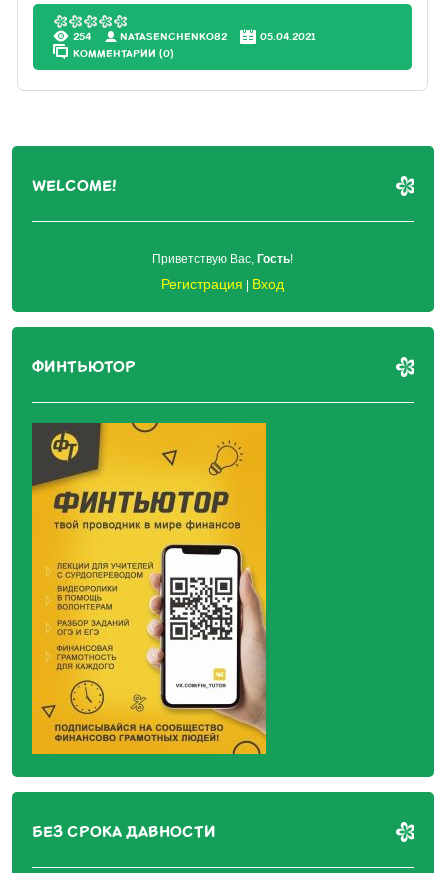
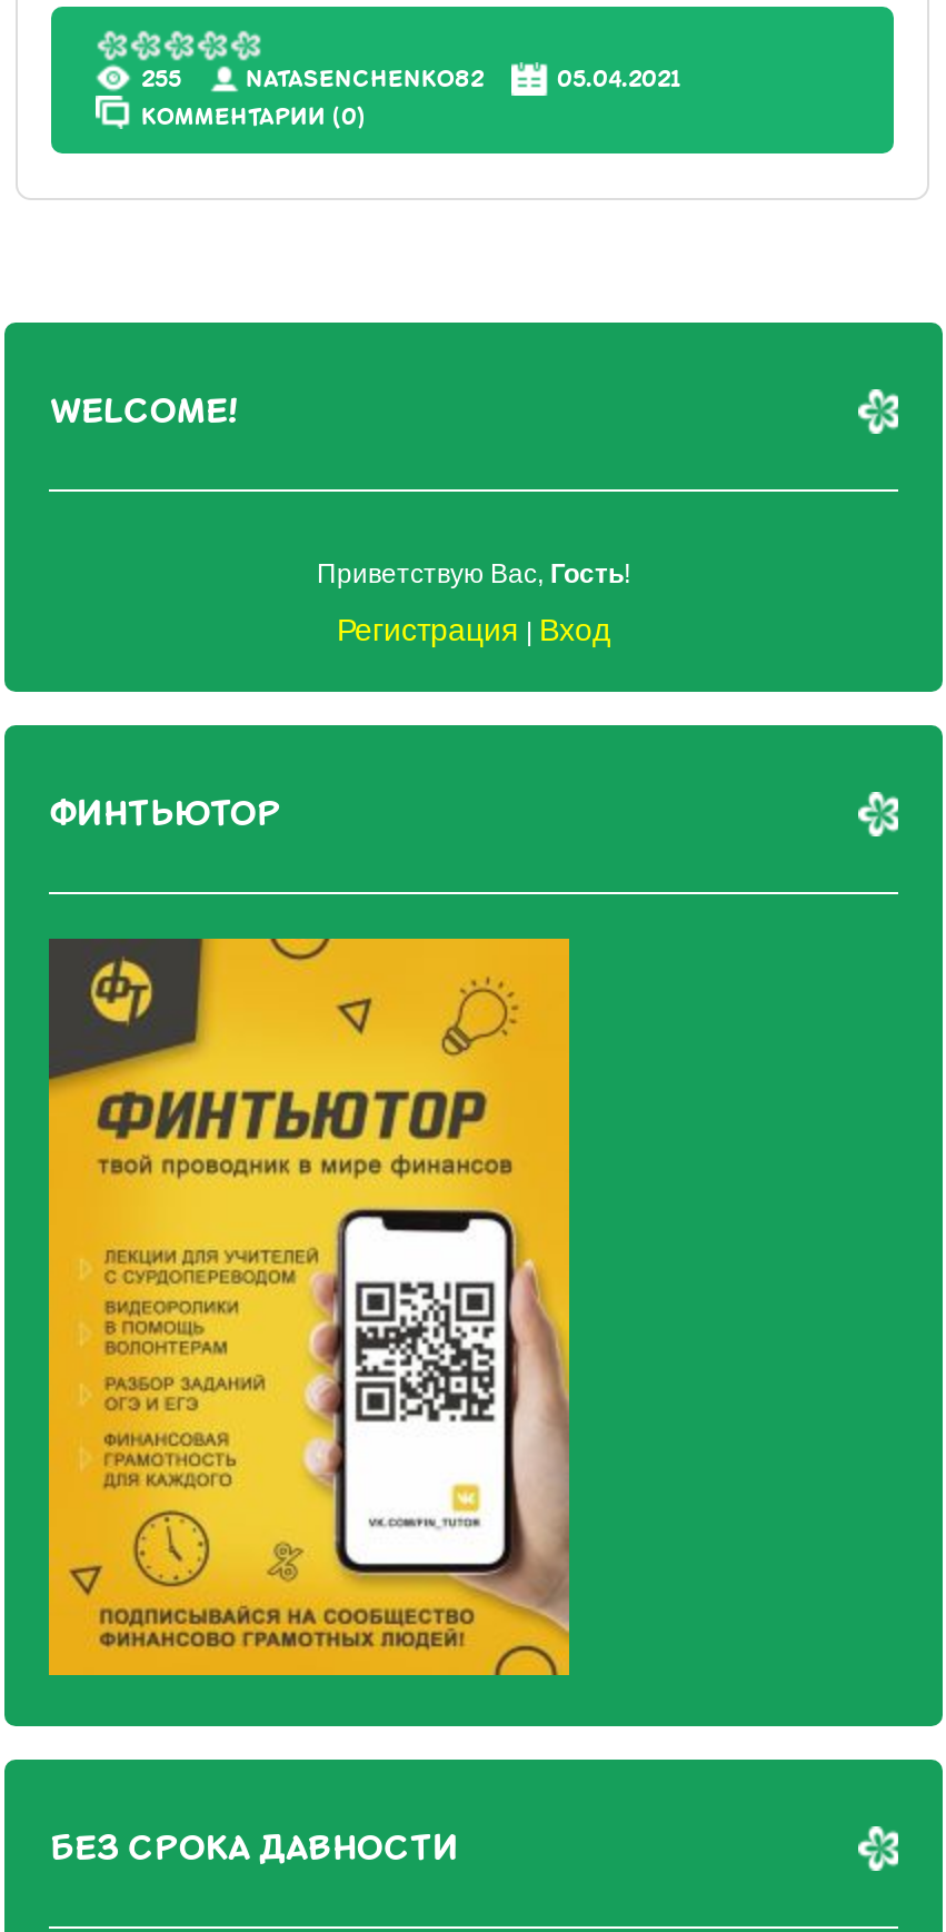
- 254
+ 255
